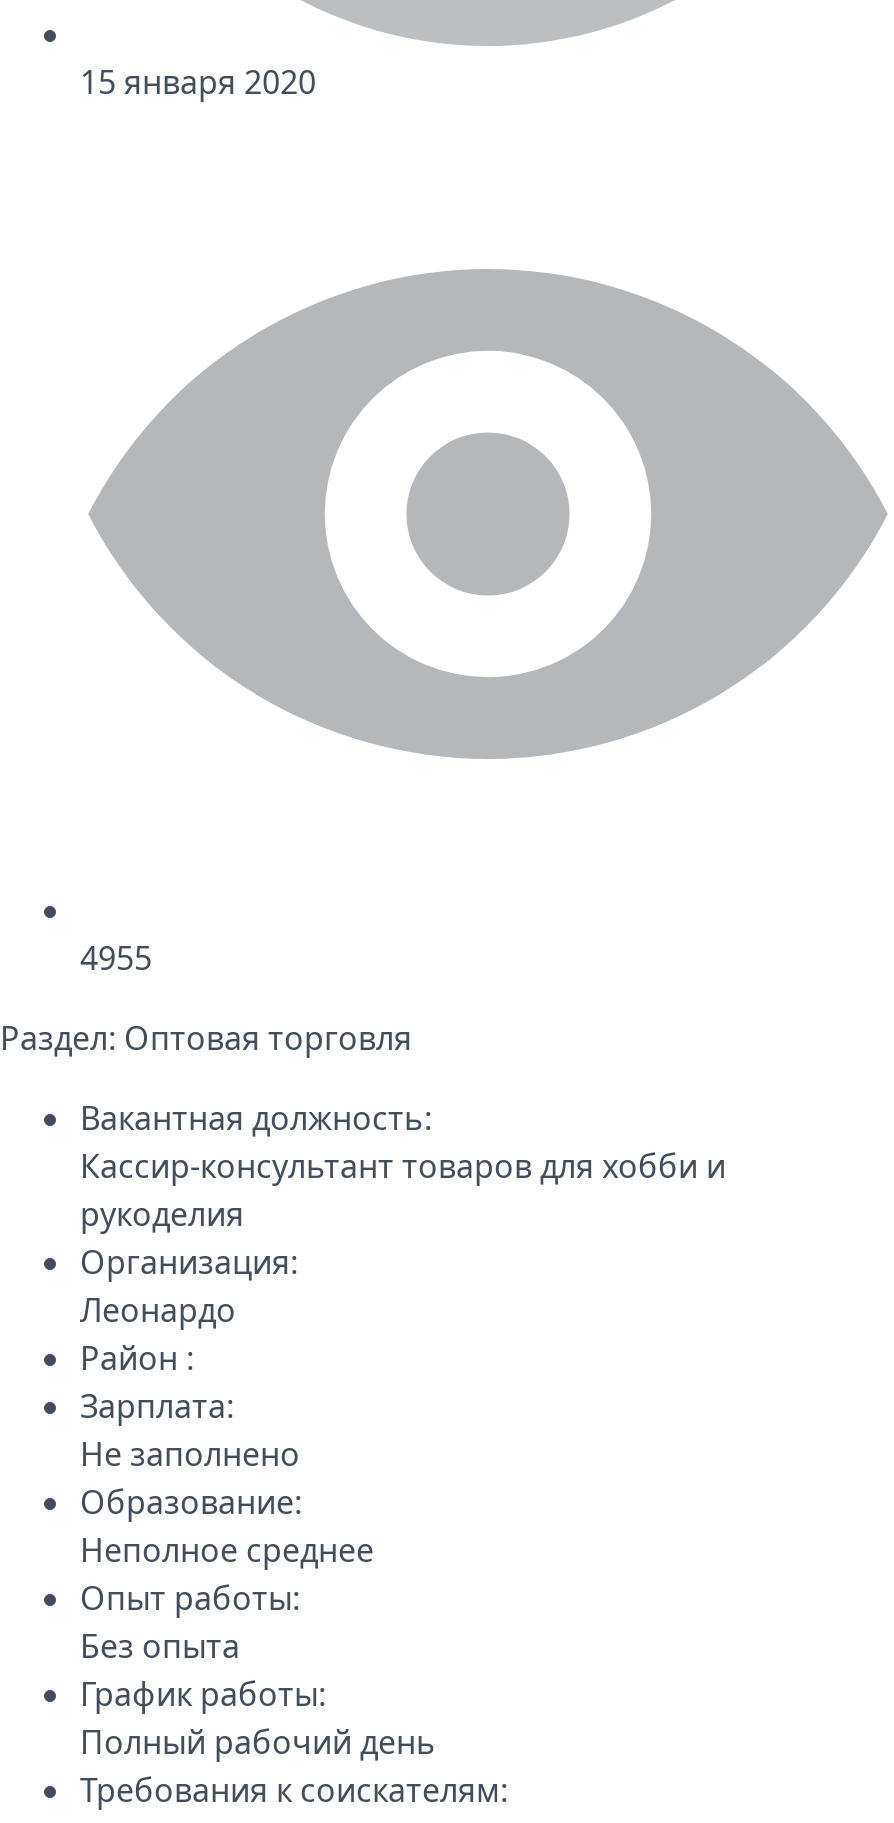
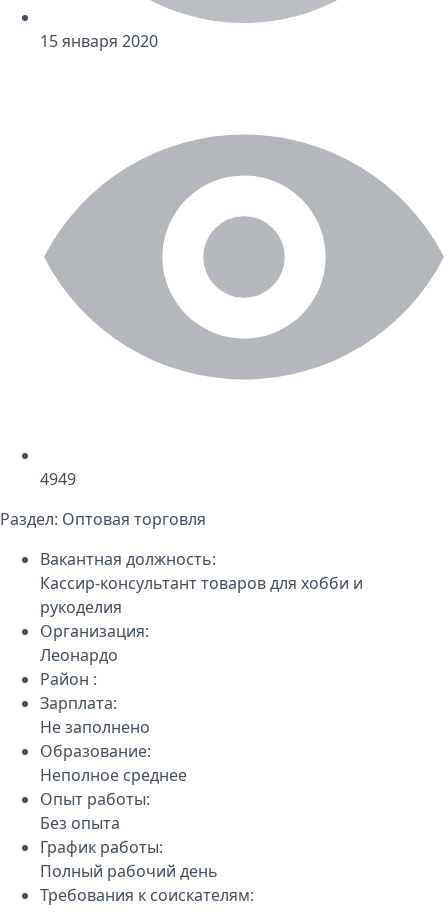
- 4955
+ 4949
